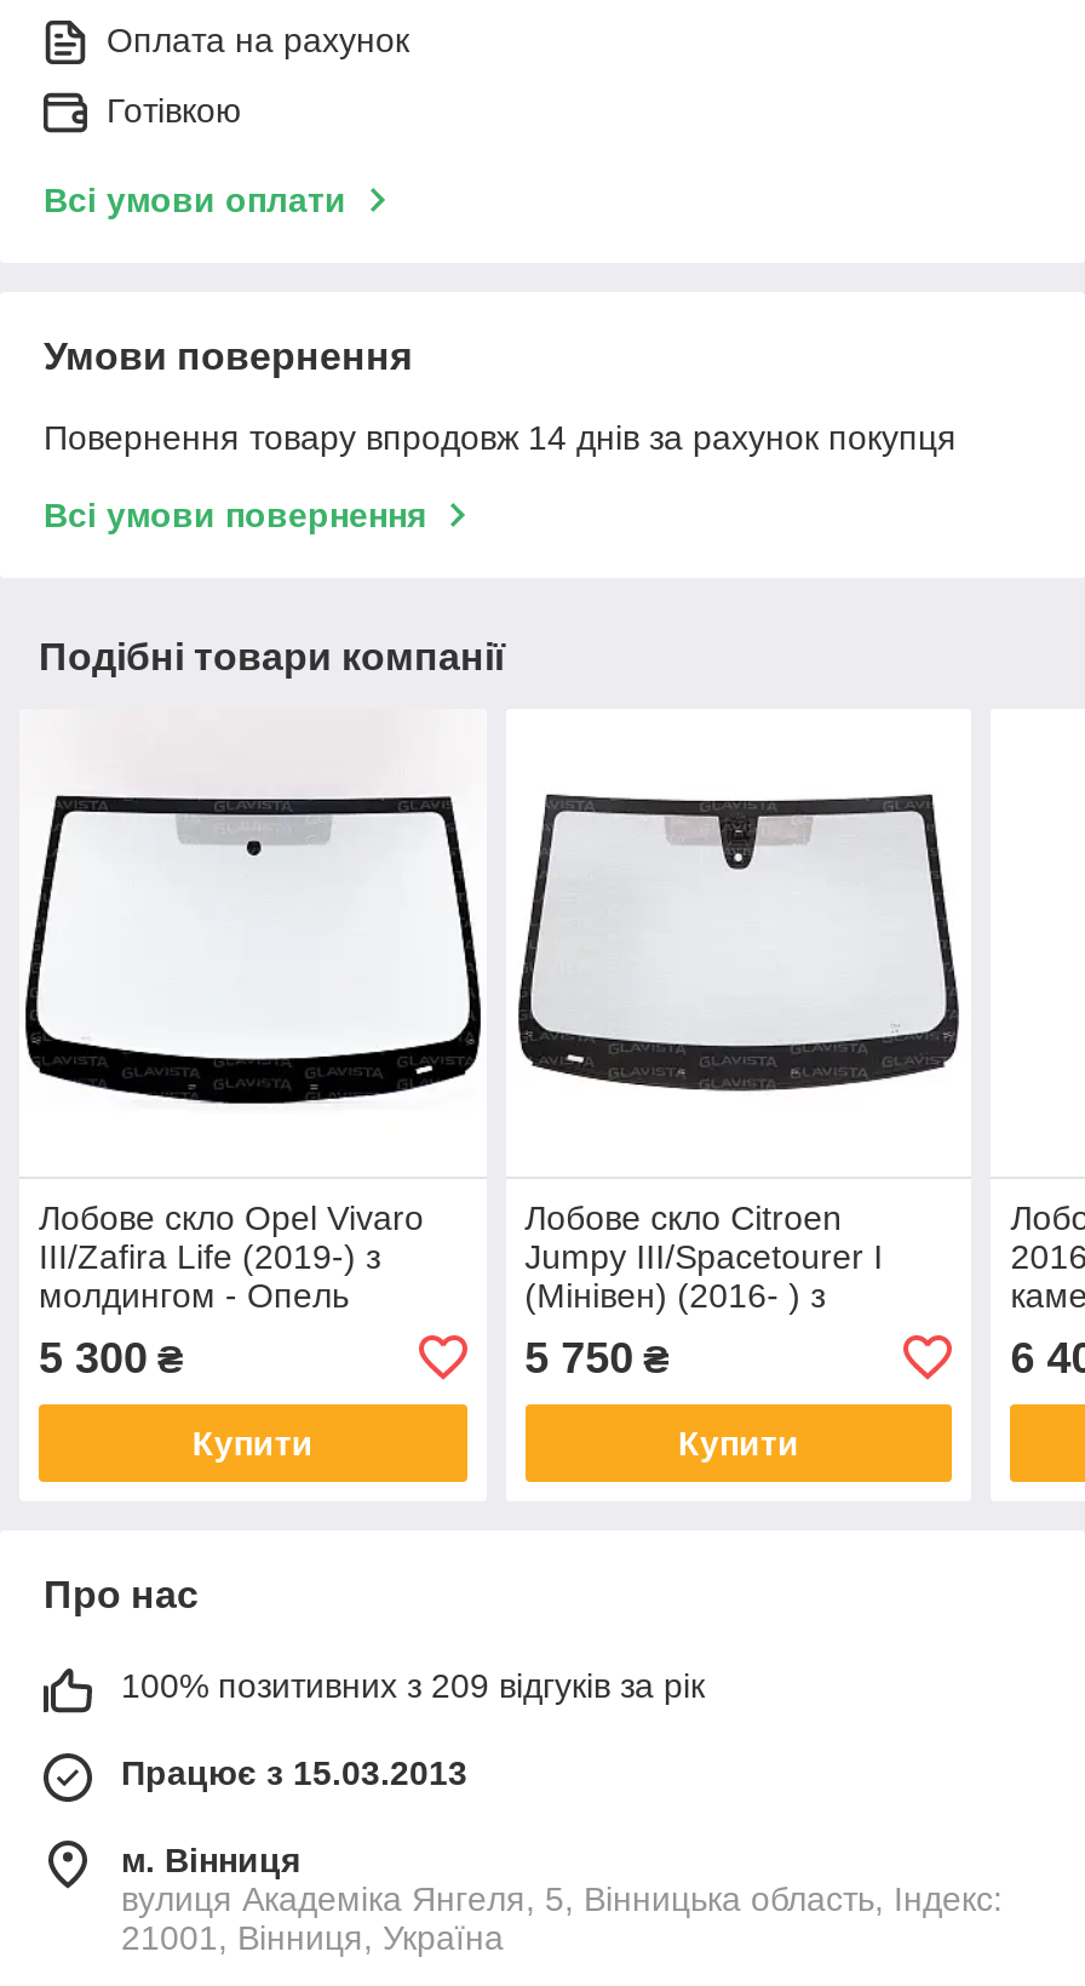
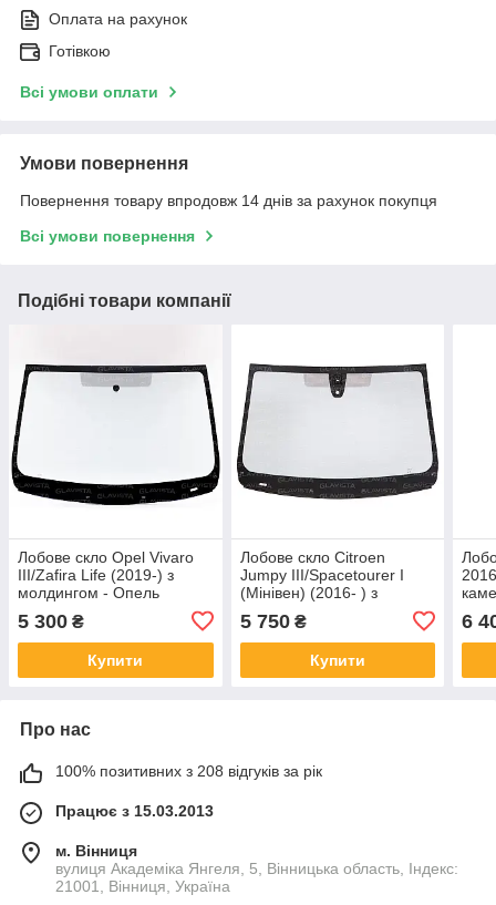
- 100% позитивних з 209 відгуків за рік
+ 100% позитивних з 208 відгуків за рік
